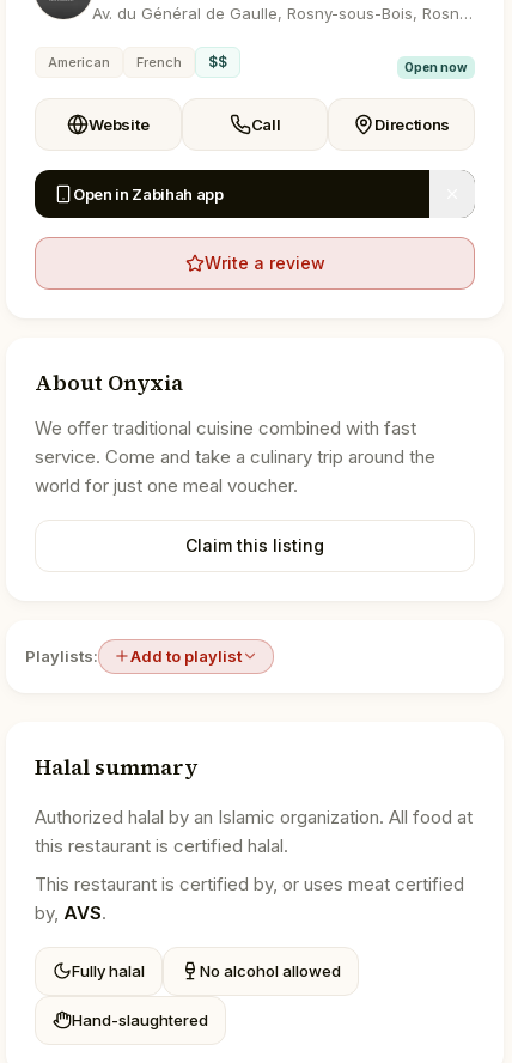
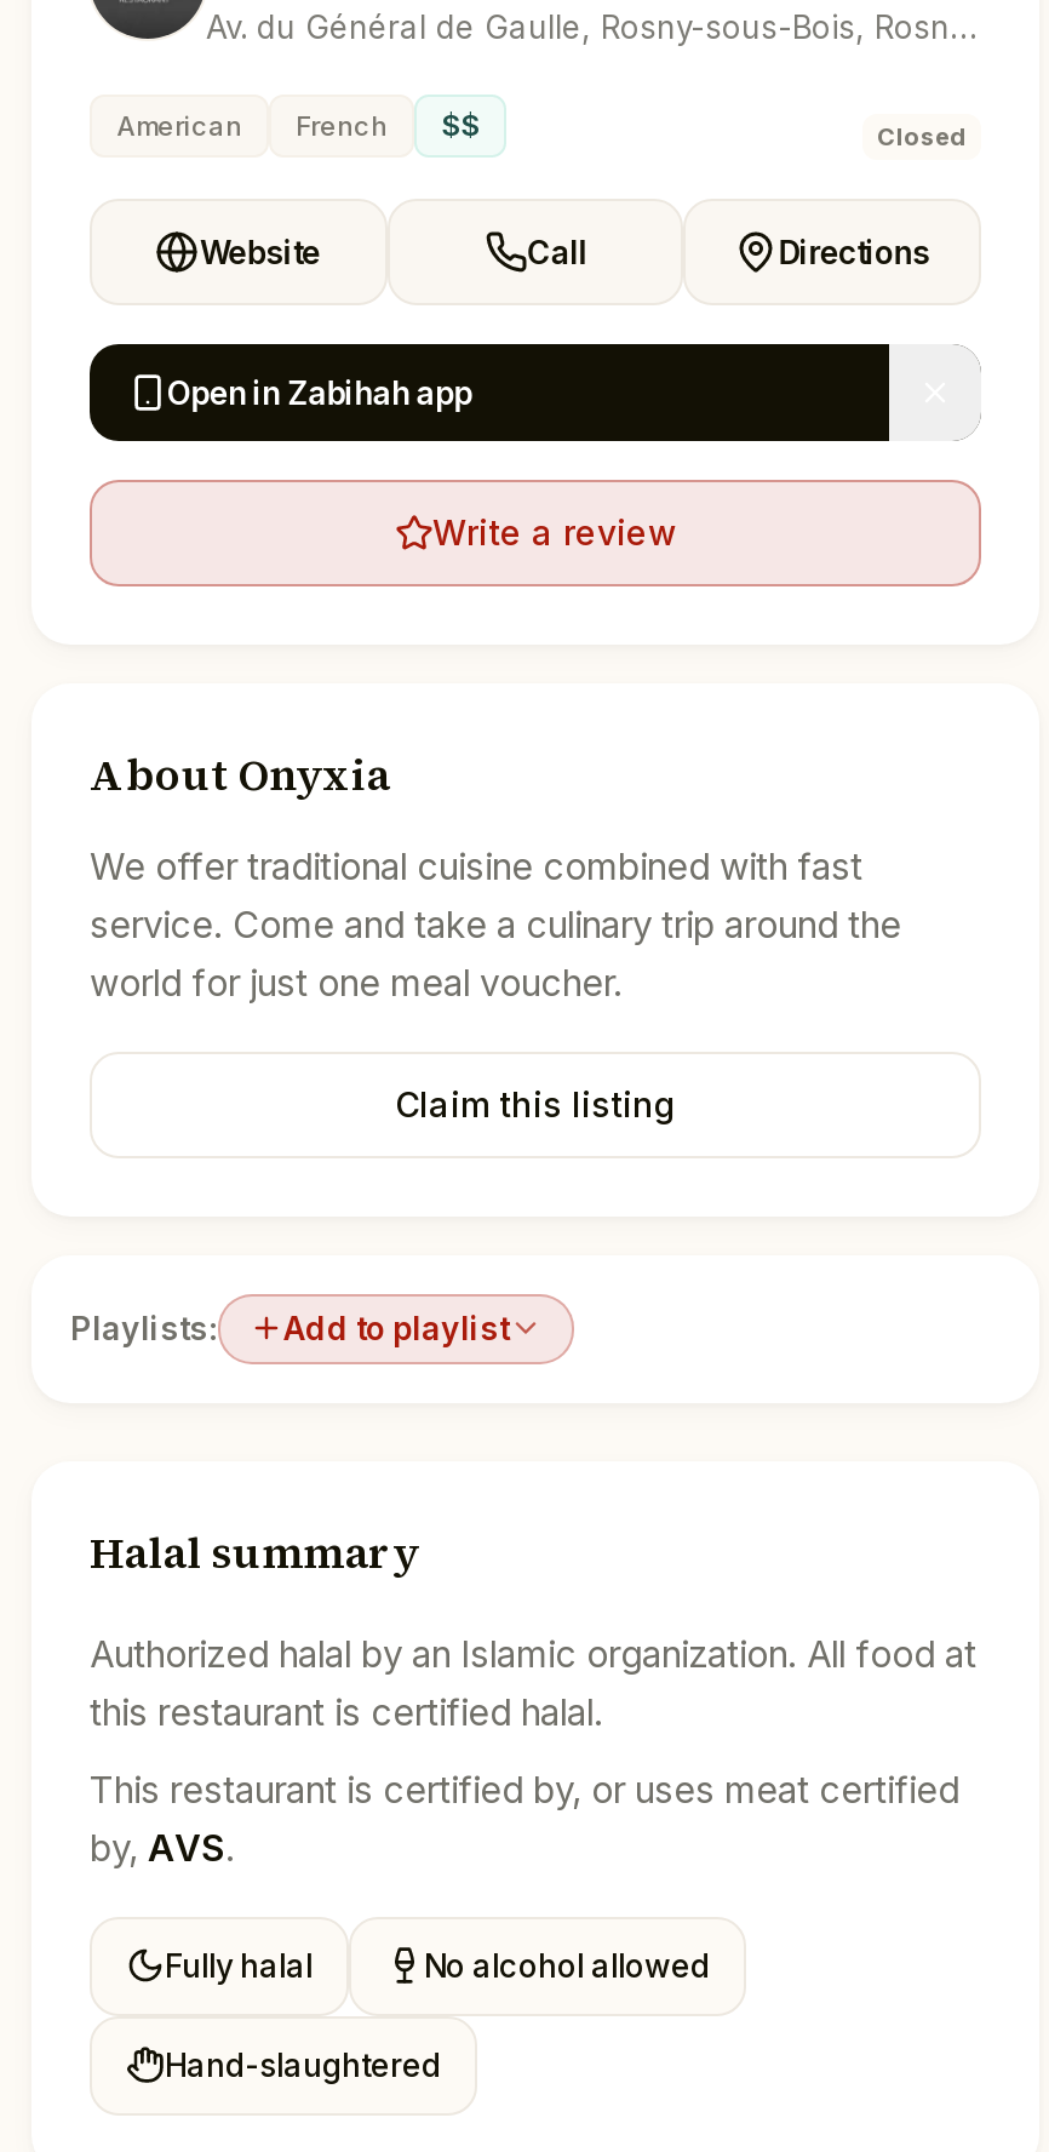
- Open now
+ Closed
